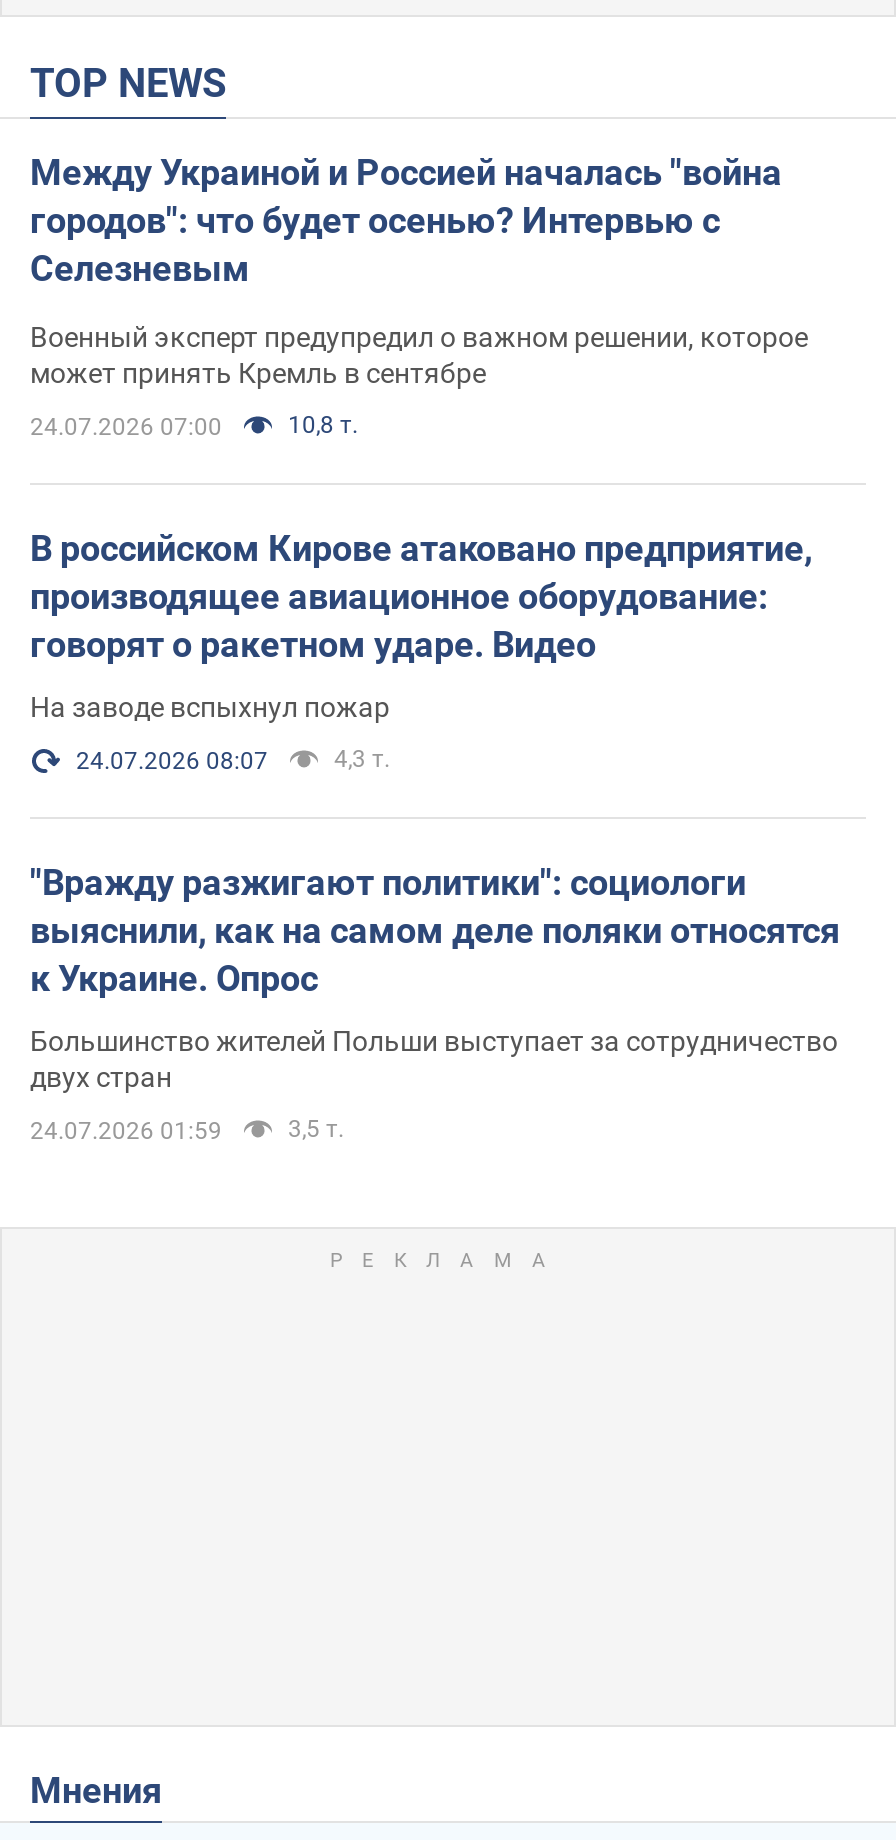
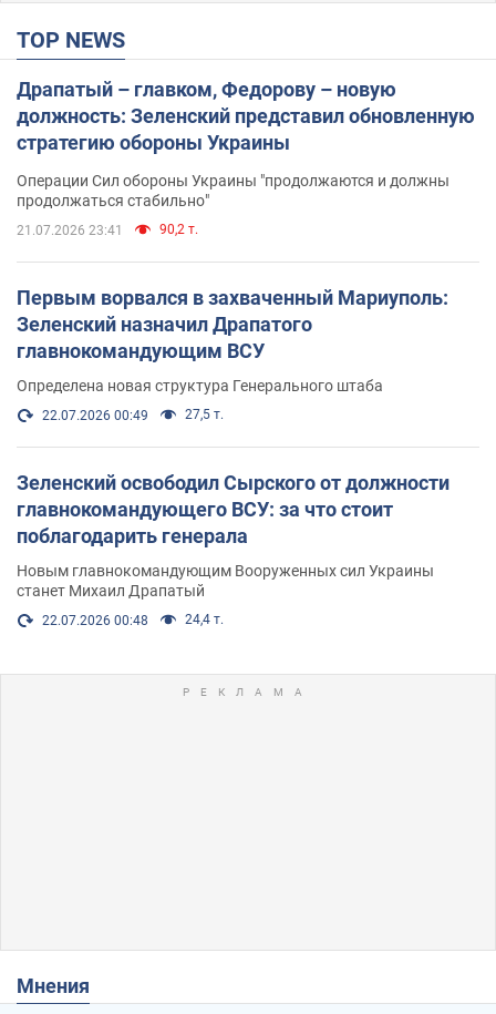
- Между Украиной и Россией началась "война
- городов": что будет осенью? Интервью с
- Селезневым
+ Драпатый – главком, Федорову – новую
+ должность: Зеленский представил обновленную
+ стратегию обороны Украины

- Военный эксперт предупредил о важном решении, которое
- может принять Кремль в сентябре
+ Операции Сил обороны Украины "продолжаются и должны
+ продолжаться стабильно"

- 24.07.2026 07:00
- 10,8 т.
+ 21.07.2026 23:41
+ 90,2 т.

- В российском Кирове атаковано предприятие,
- производящее авиационное оборудование:
- говорят о ракетном ударе. Видео
+ Первым ворвался в захваченный Мариуполь:
+ Зеленский назначил Драпатого
+ главнокомандующим ВСУ

- На заводе вспыхнул пожар
+ Определена новая структура Генерального штаба

- 24.07.2026 08:07
- 4,3 т.
+ 22.07.2026 00:49
+ 27,5 т.

- "Вражду разжигают политики": социологи
- выяснили, как на самом деле поляки относятся
- к Украине. Опрос
+ Зеленский освободил Сырского от должности
+ главнокомандующего ВСУ: за что стоит
+ поблагодарить генерала

- Большинство жителей Польши выступает за сотрудничество
- двух стран
+ Новым главнокомандующим Вооруженных сил Украины
+ станет Михаил Драпатый

- 24.07.2026 01:59
- 3,5 т.
+ 22.07.2026 00:48
+ 24,4 т.
